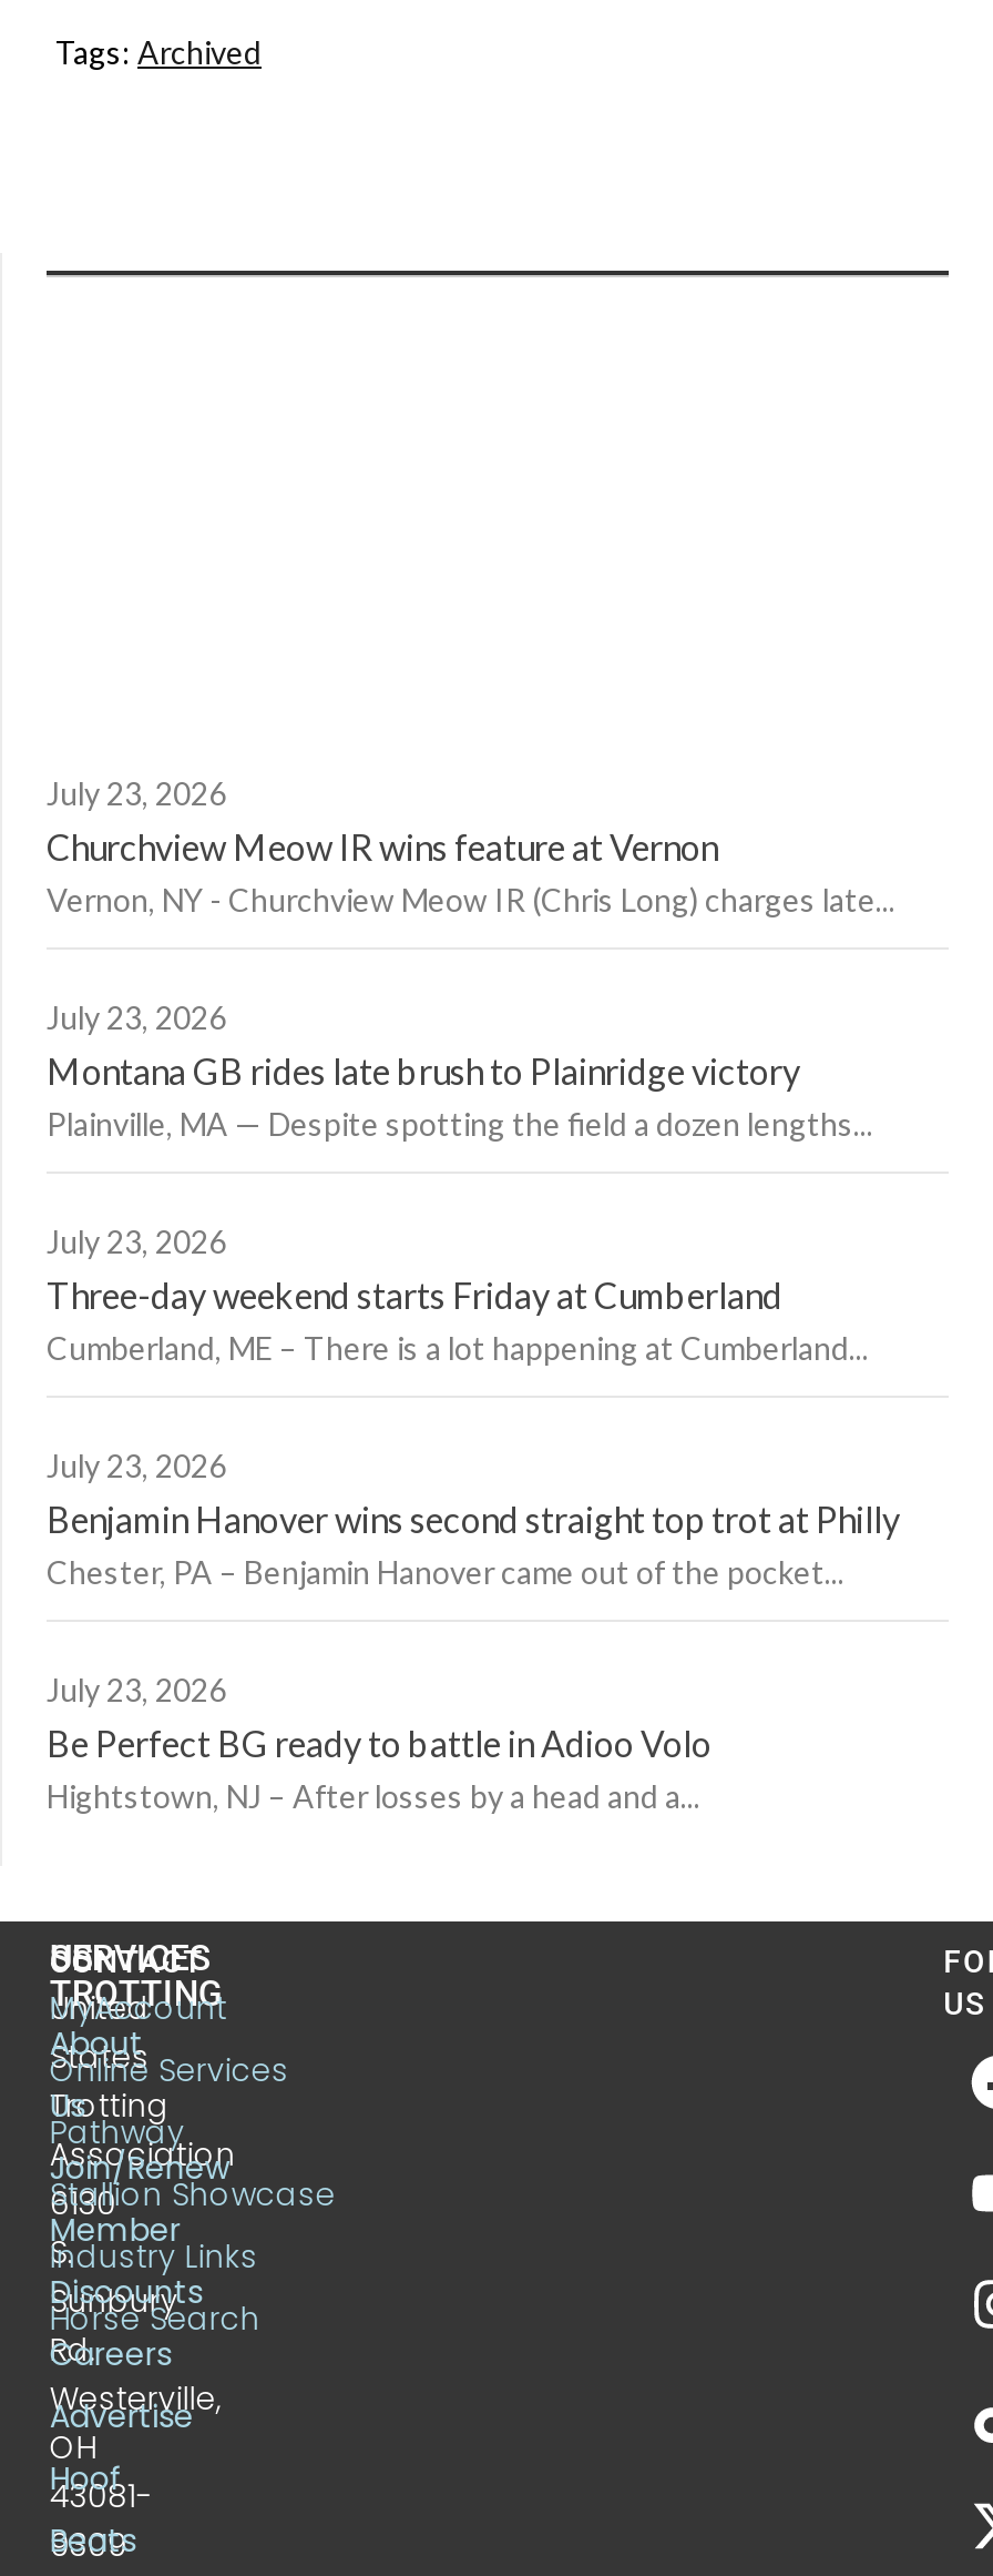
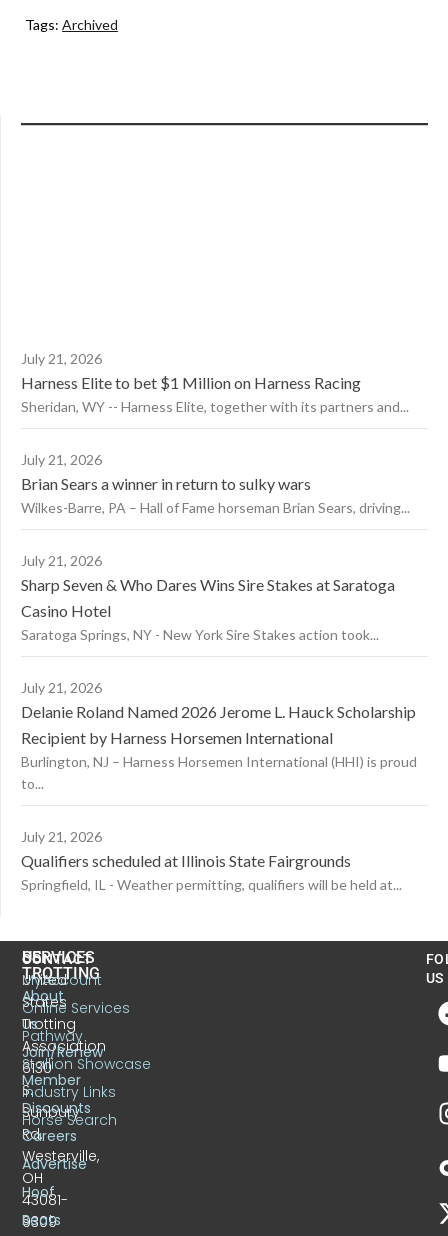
- July 23, 2026
- Churchview Meow IR wins feature at Vernon
- Vernon, NY - Churchview Meow IR (Chris Long) charges late...
+ July 21, 2026
+ Harness Elite to bet $1 Million on Harness Racing
+ Sheridan, WY -- Harness Elite, together with its partners and...

- July 23, 2026
- Montana GB rides late brush to Plainridge victory
- Plainville, MA — Despite spotting the field a dozen lengths...
+ July 21, 2026
+ Brian Sears a winner in return to sulky wars
+ Wilkes-Barre, PA – Hall of Fame horseman Brian Sears, driving...

- July 23, 2026
- Three-day weekend starts Friday at Cumberland
- Cumberland, ME – There is a lot happening at Cumberland...
+ July 21, 2026
+ Sharp Seven & Who Dares Wins Sire Stakes at Saratoga
+ Casino Hotel
+ Saratoga Springs, NY - New York Sire Stakes action took...

- July 23, 2026
- Benjamin Hanover wins second straight top trot at Philly
- Chester, PA – Benjamin Hanover came out of the pocket...
+ July 21, 2026
+ Delanie Roland Named 2026 Jerome L. Hauck Scholarship
+ Recipient by Harness Horsemen International
+ Burlington, NJ – Harness Horsemen International (HHI) is proud
+ to...

- July 23, 2026
- Be Perfect BG ready to battle in Adioo Volo
- Hightstown, NJ – After losses by a head and a...
+ July 21, 2026
+ Qualifiers scheduled at Illinois State Fairgrounds
+ Springfield, IL - Weather permitting, qualifiers will be held at...
